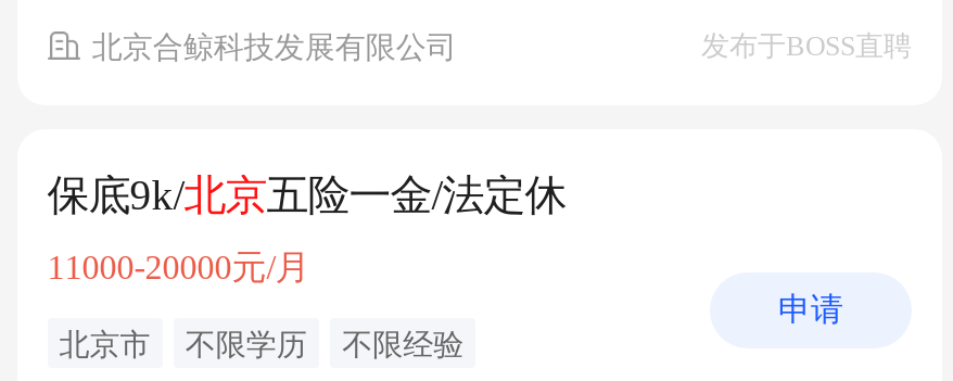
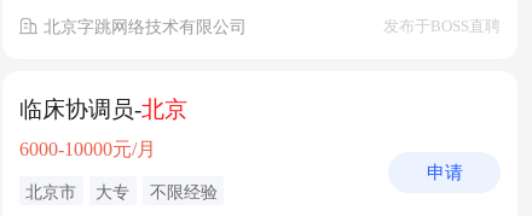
- 北京合鲸科技发展有限公司
+ 北京字跳网络技术有限公司

- 保底9k/北京五险一金/法定休
+ 临床协调员-北京

- 11000-20000元/月
+ 6000-10000元/月

- 不限学历
+ 大专
